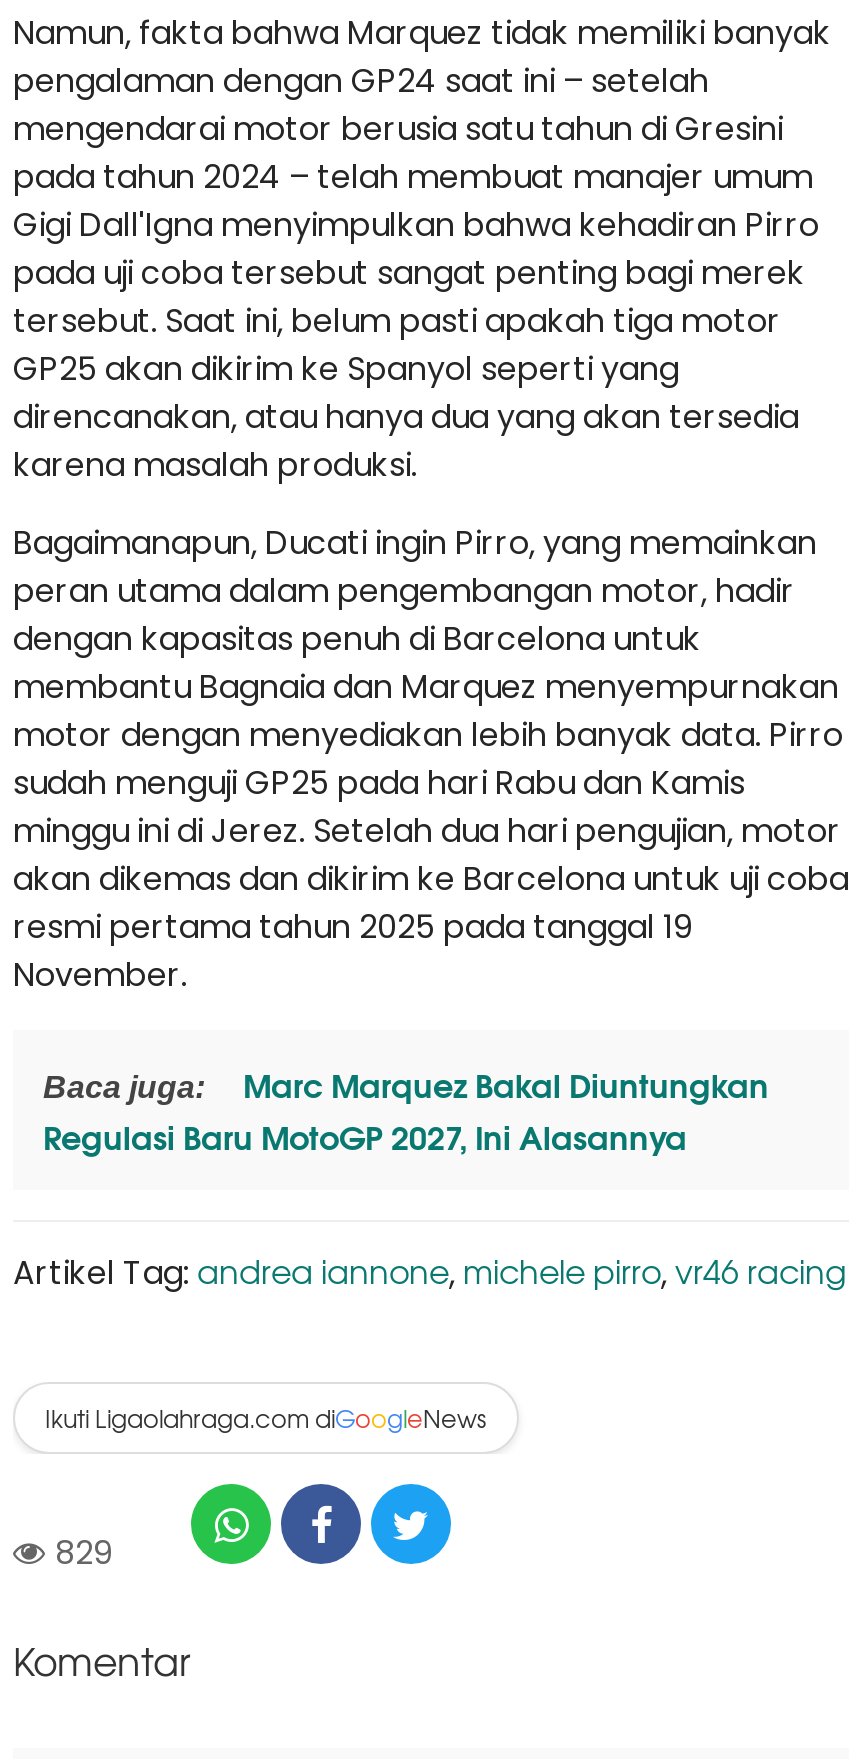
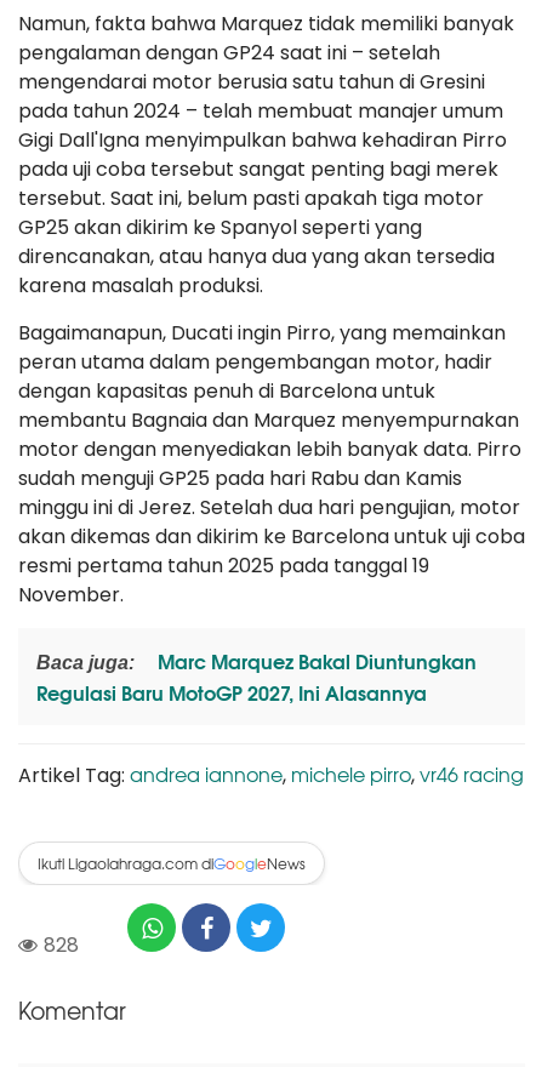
- 829
+ 828
